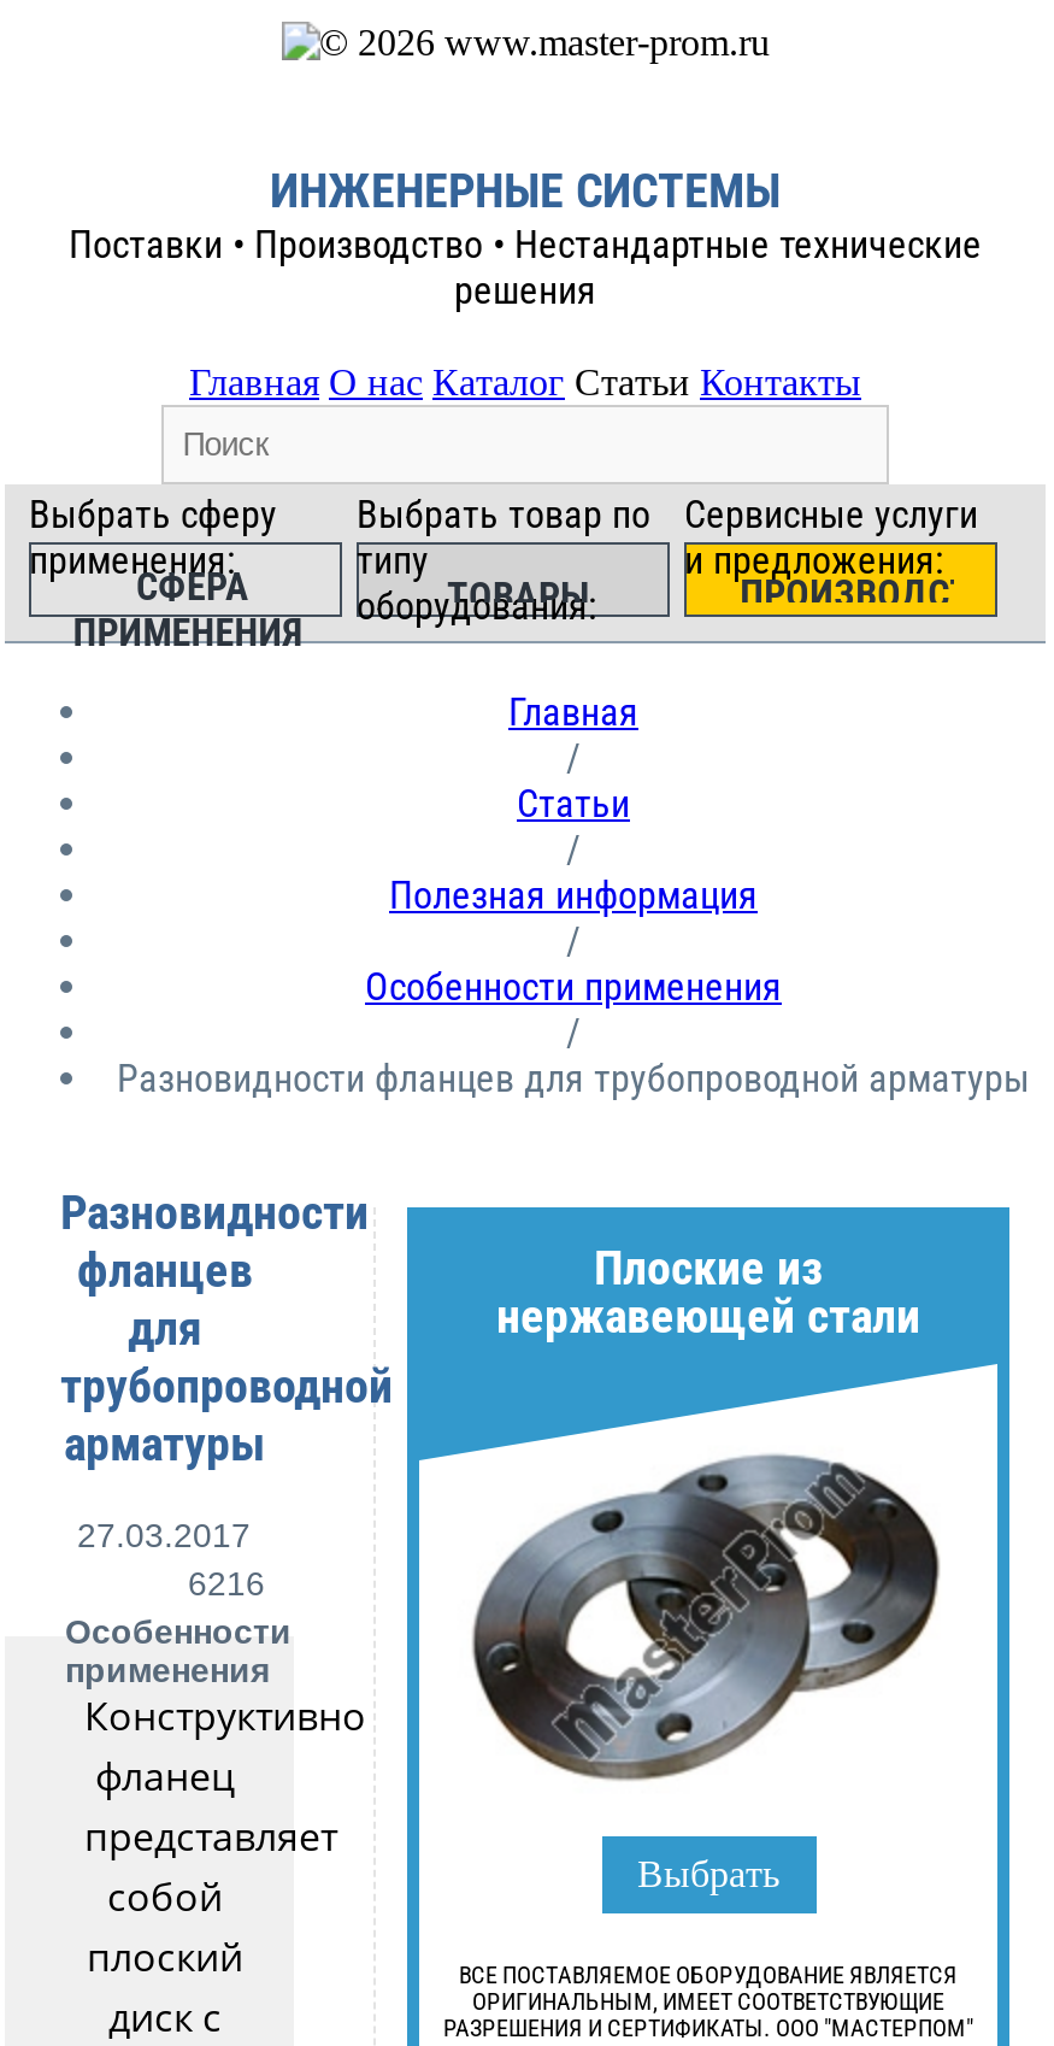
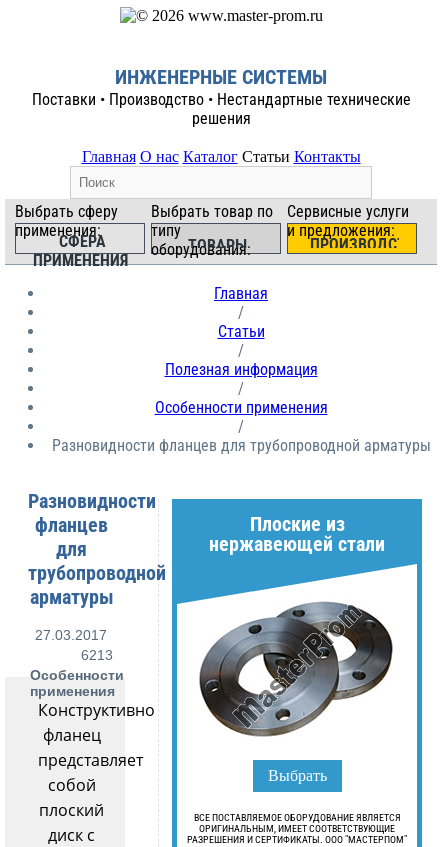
- 6216
+ 6213
